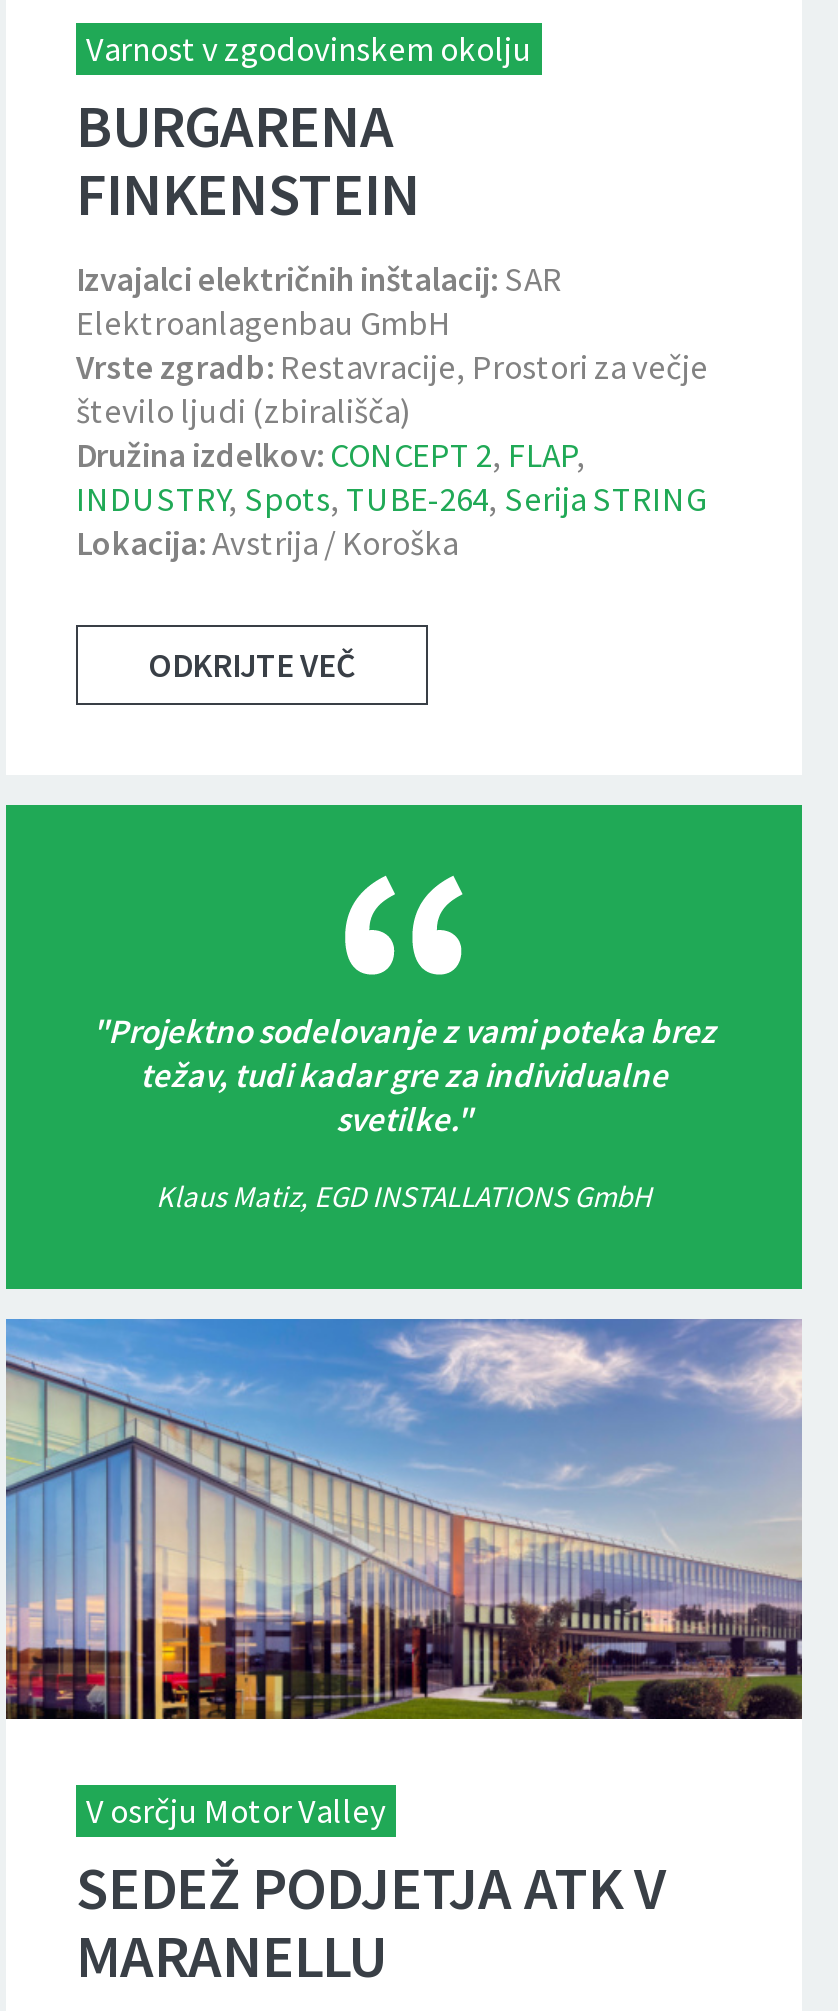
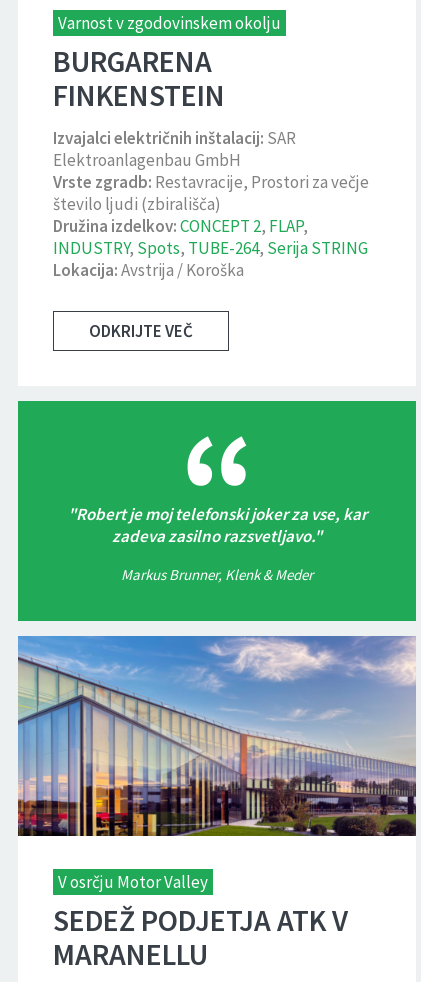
- Projektno sodelovanje z vami poteka brez
- težav, tudi kadar gre za individualne
- svetilke.
+ Robert je moj telefonski joker za vse, kar
+ zadeva zasilno razsvetljavo.

- Klaus Matiz, EGD INSTALLATIONS GmbH
+ Markus Brunner, Klenk & Meder
